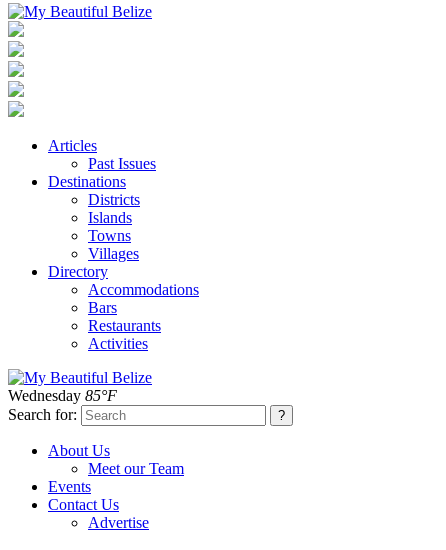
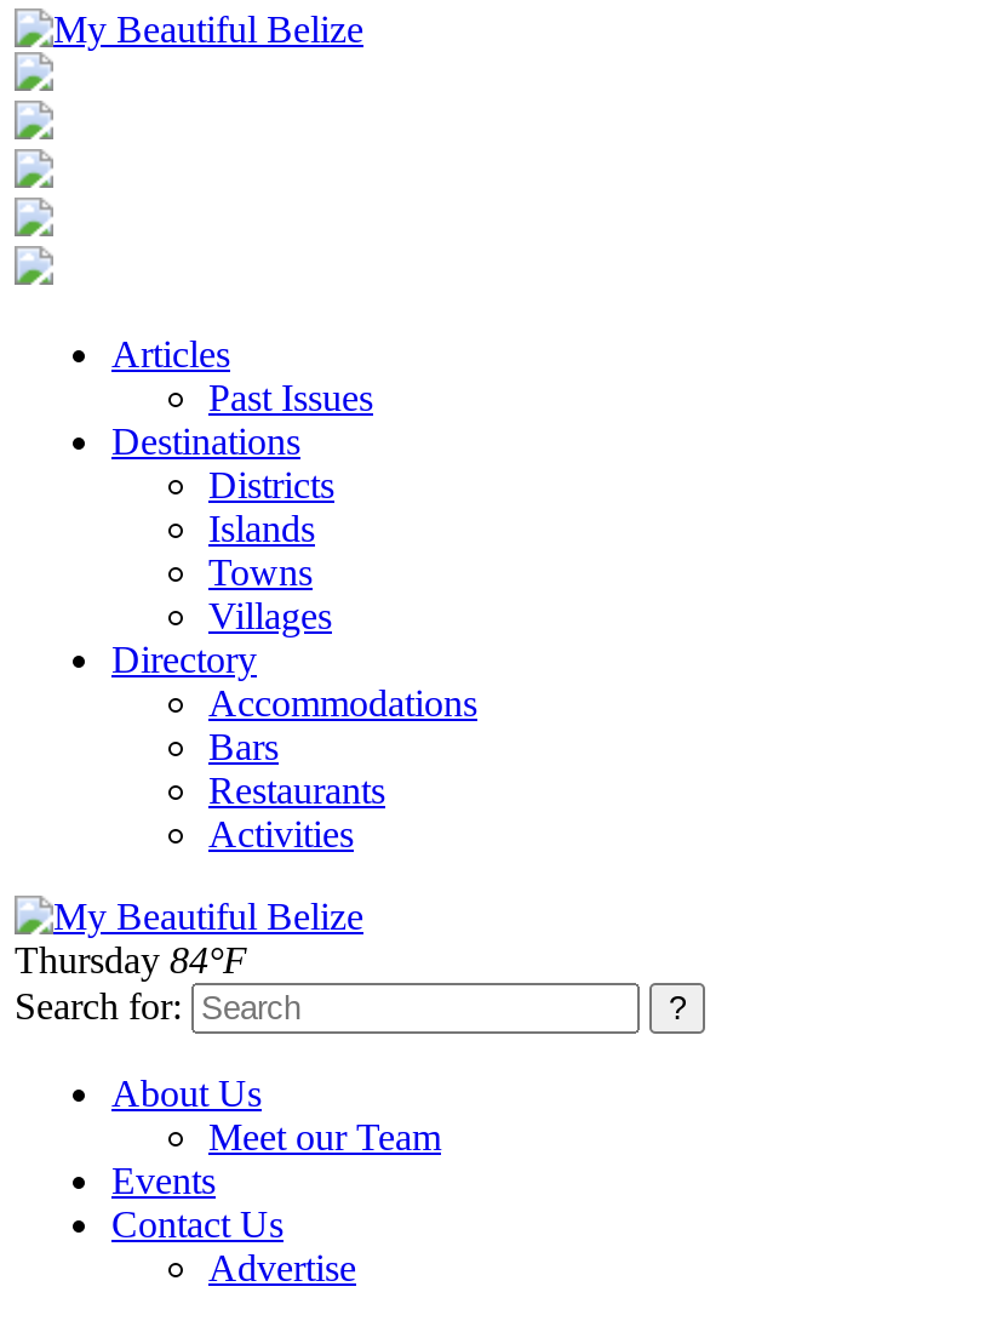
- Wednesday 85°F
+ Thursday 84°F
